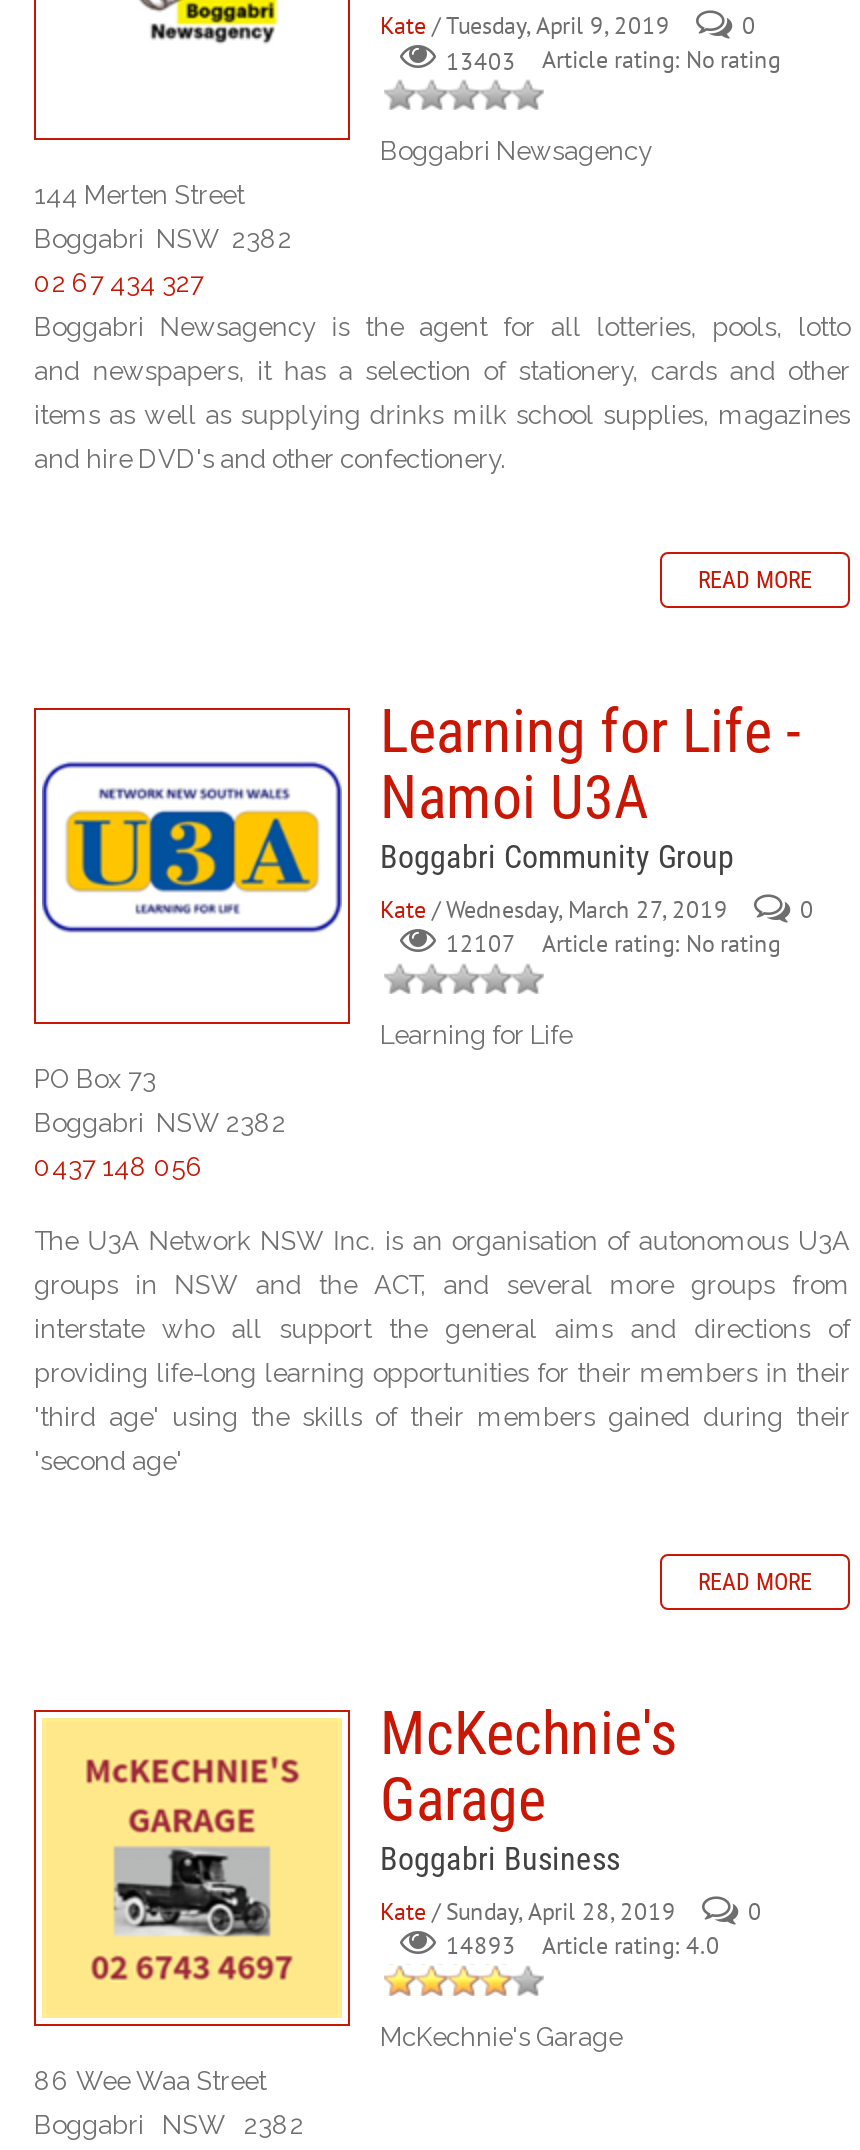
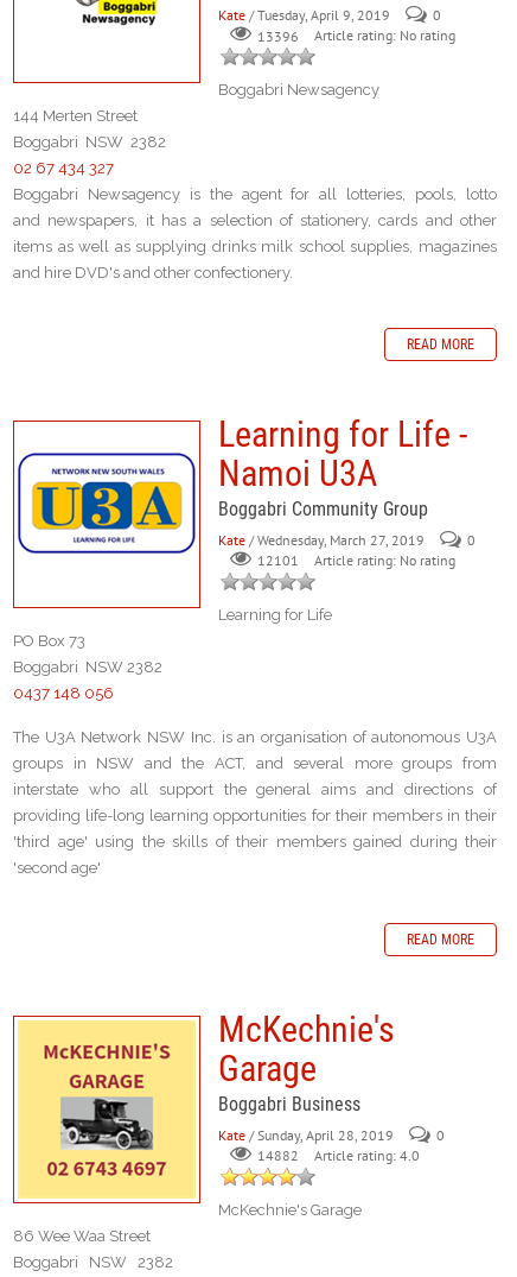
- 13403 Article rating: No rating
+ 13396 Article rating: No rating

- 12107 Article rating: No rating
+ 12101 Article rating: No rating

- 14893 Article rating: 4.0
+ 14882 Article rating: 4.0
